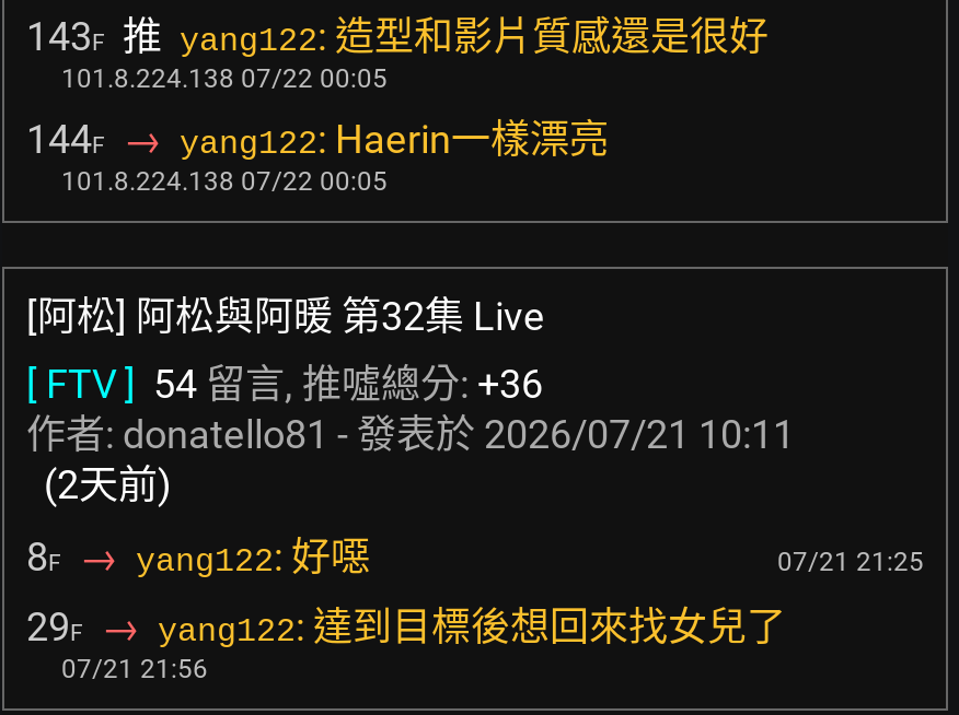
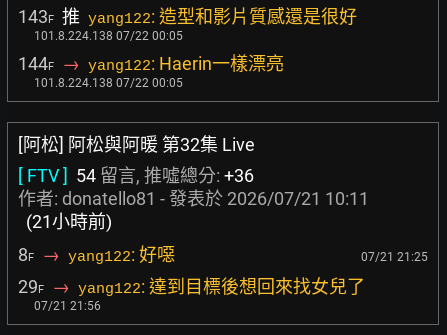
- (2天前)
+ (21小時前)
